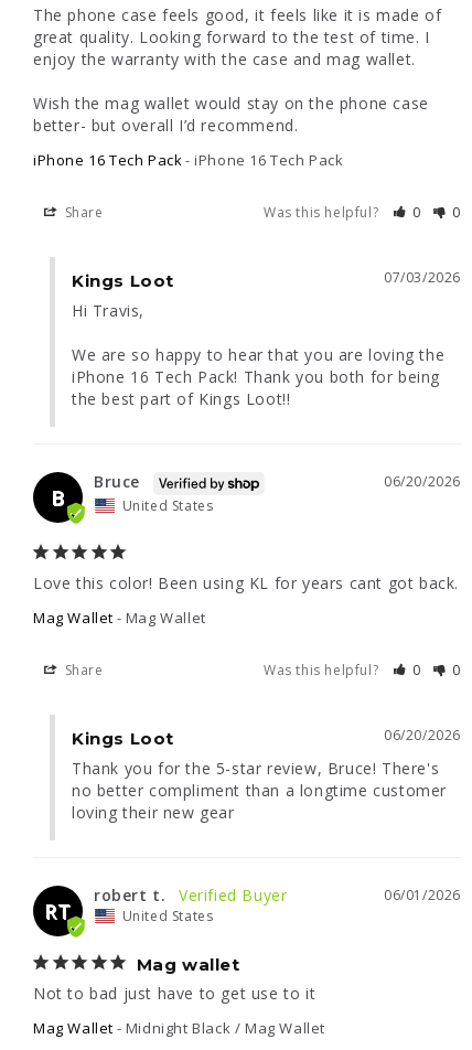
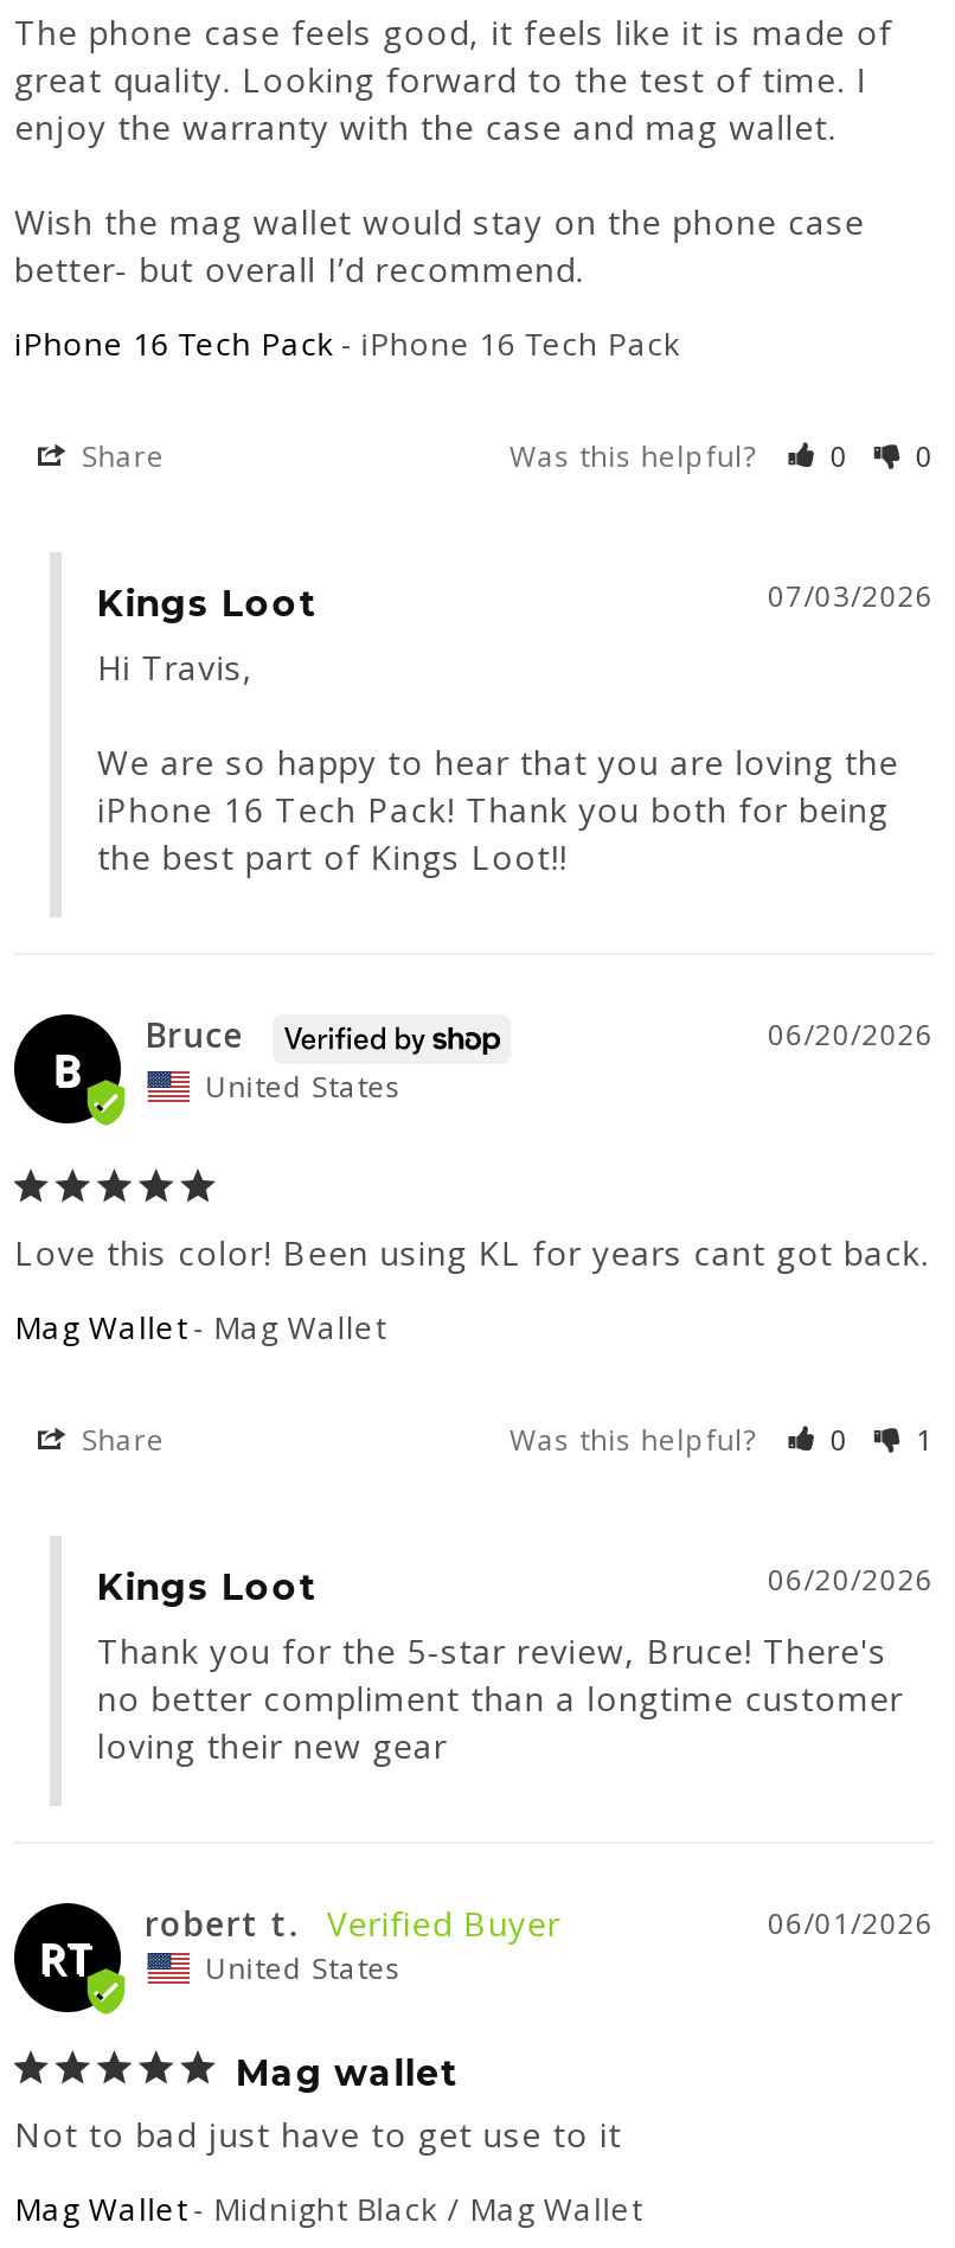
- Was this helpful? 0 0
+ Was this helpful? 0 1
